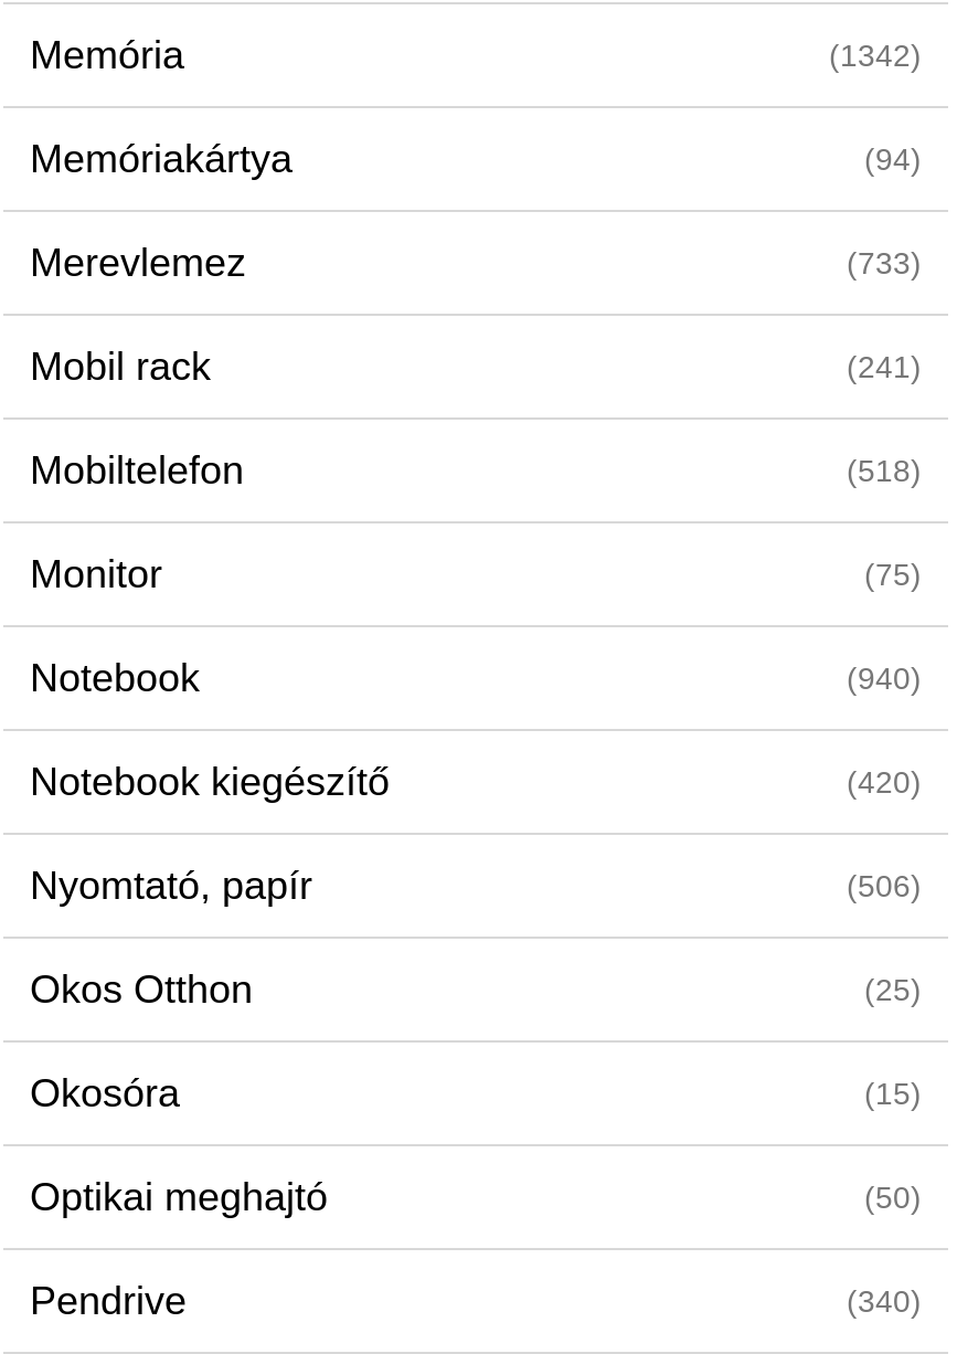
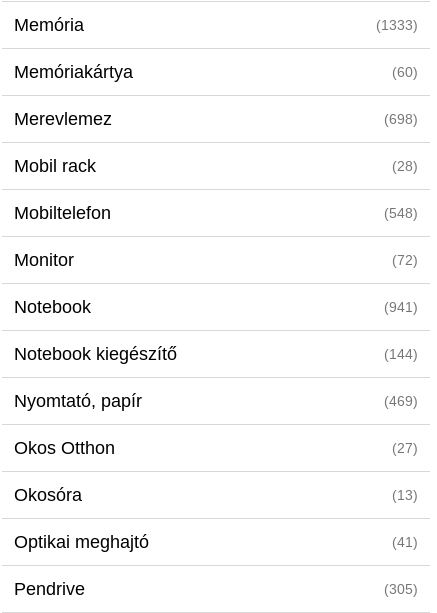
- (1342)
+ (1333)

- (94)
+ (60)

- (733)
+ (698)

- (241)
+ (28)

- (518)
+ (548)

- (75)
+ (72)

- (940)
+ (941)

- (420)
+ (144)

- (506)
+ (469)

- (25)
+ (27)

- (15)
+ (13)

- (50)
+ (41)

- (340)
+ (305)
